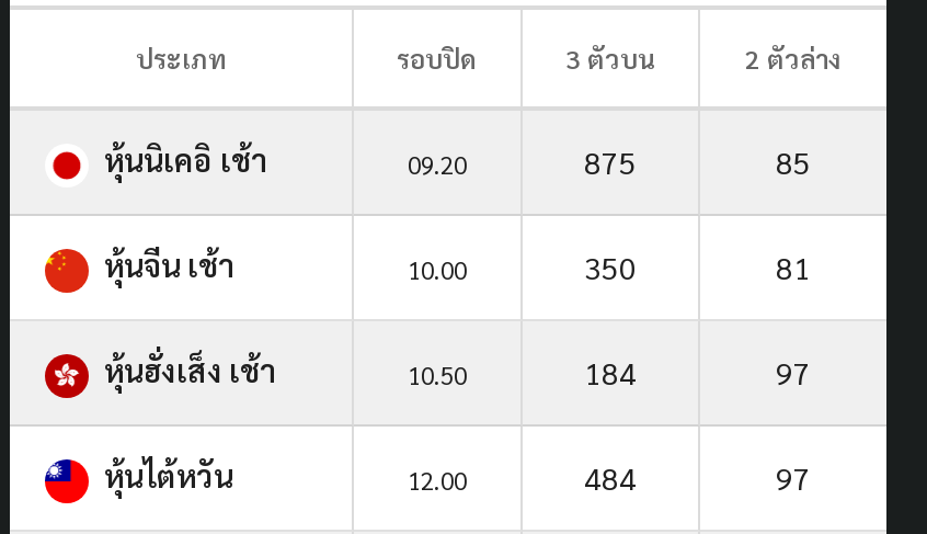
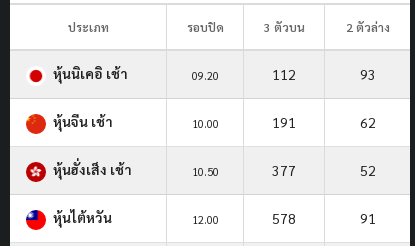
- 875
+ 112

- 85
+ 93

- 350
+ 191

- 81
+ 62

- 184
+ 377

- 97
+ 52

- 484
+ 578

- 97
+ 91
